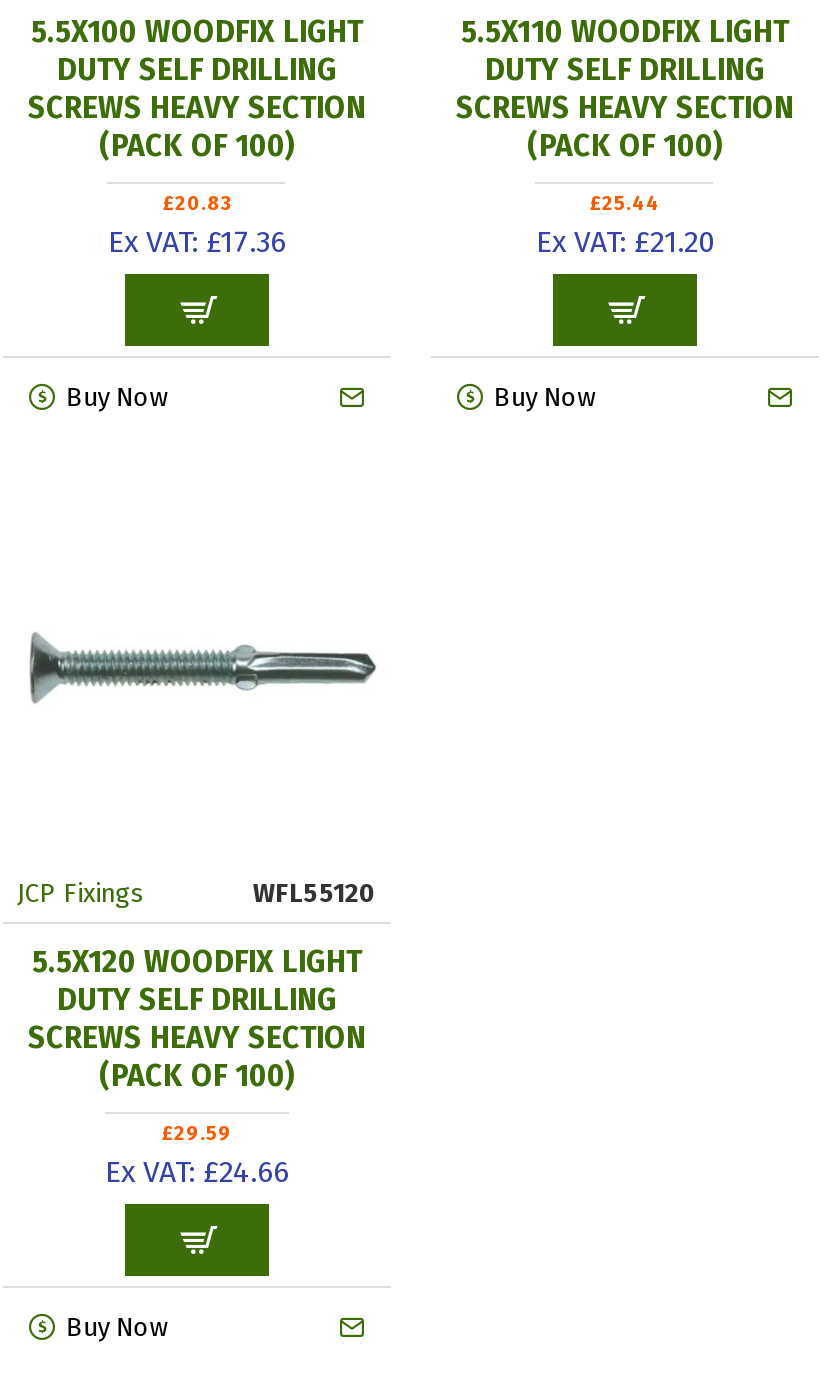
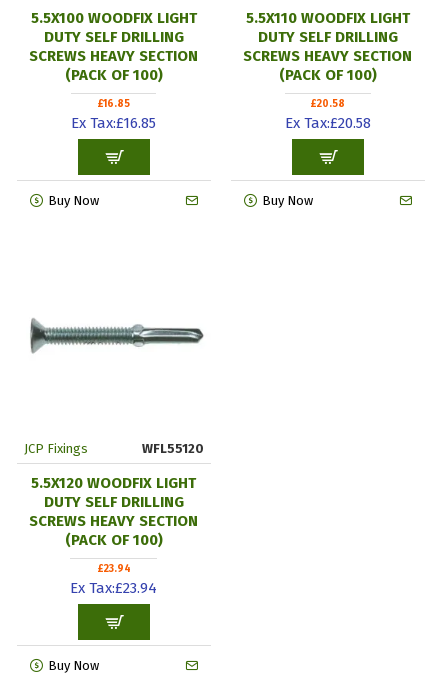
- £20.83
- Ex VAT: £17.36
+ £16.85
+ Ex Tax:£16.85

- £25.44
- Ex VAT: £21.20
+ £20.58
+ Ex Tax:£20.58

- £29.59
- Ex VAT: £24.66
+ £23.94
+ Ex Tax:£23.94
